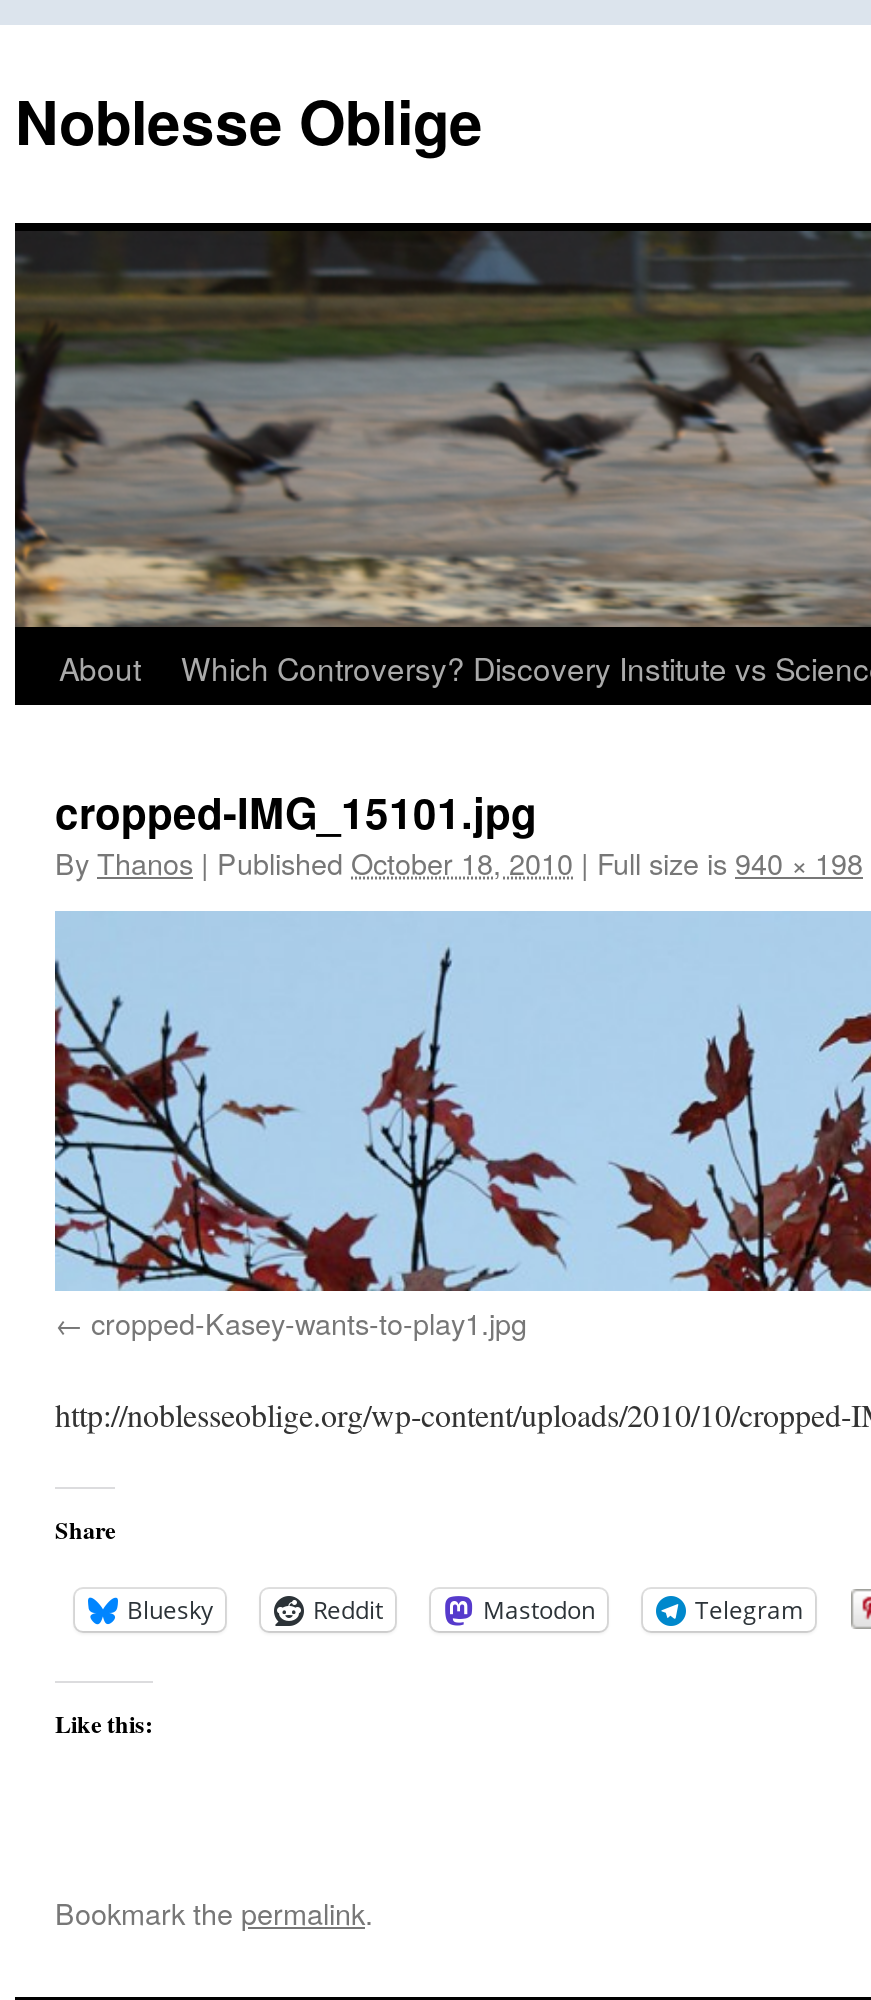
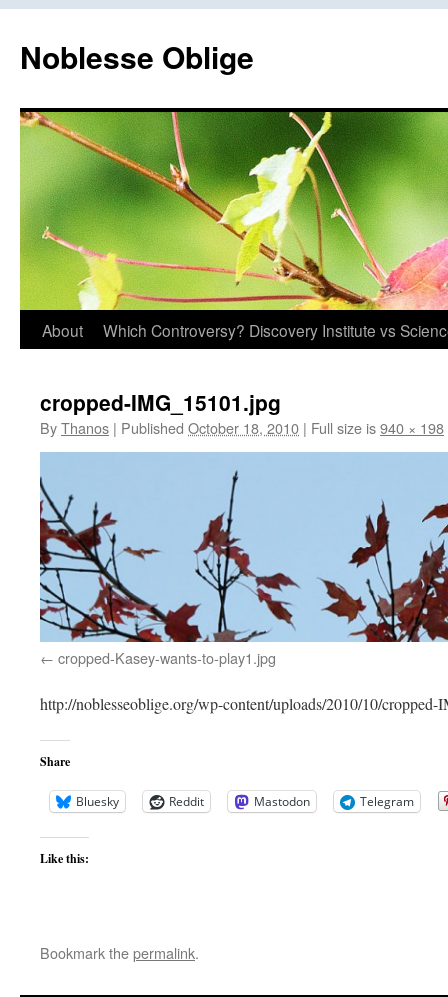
- [image]
+ [image]
